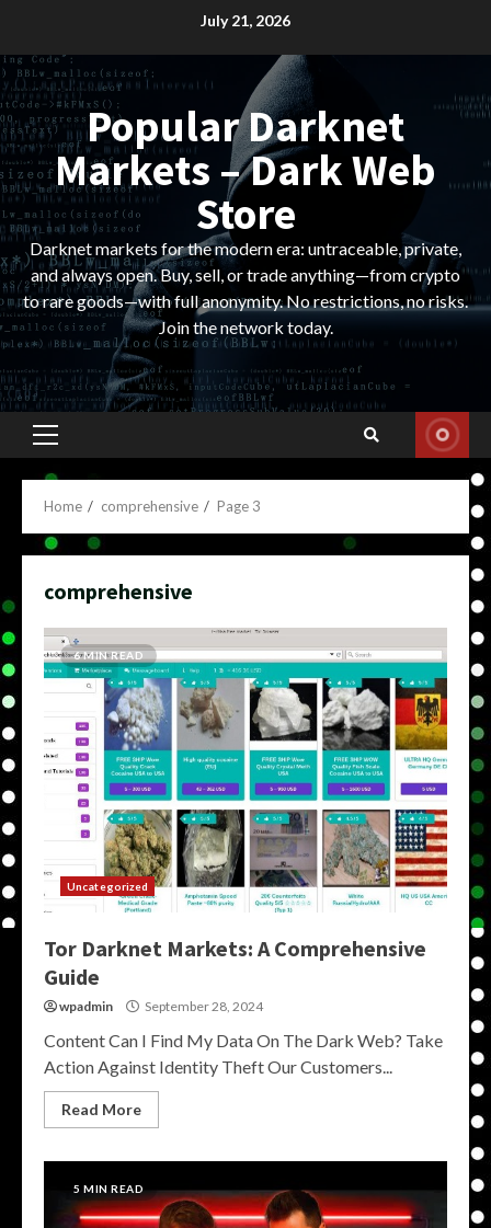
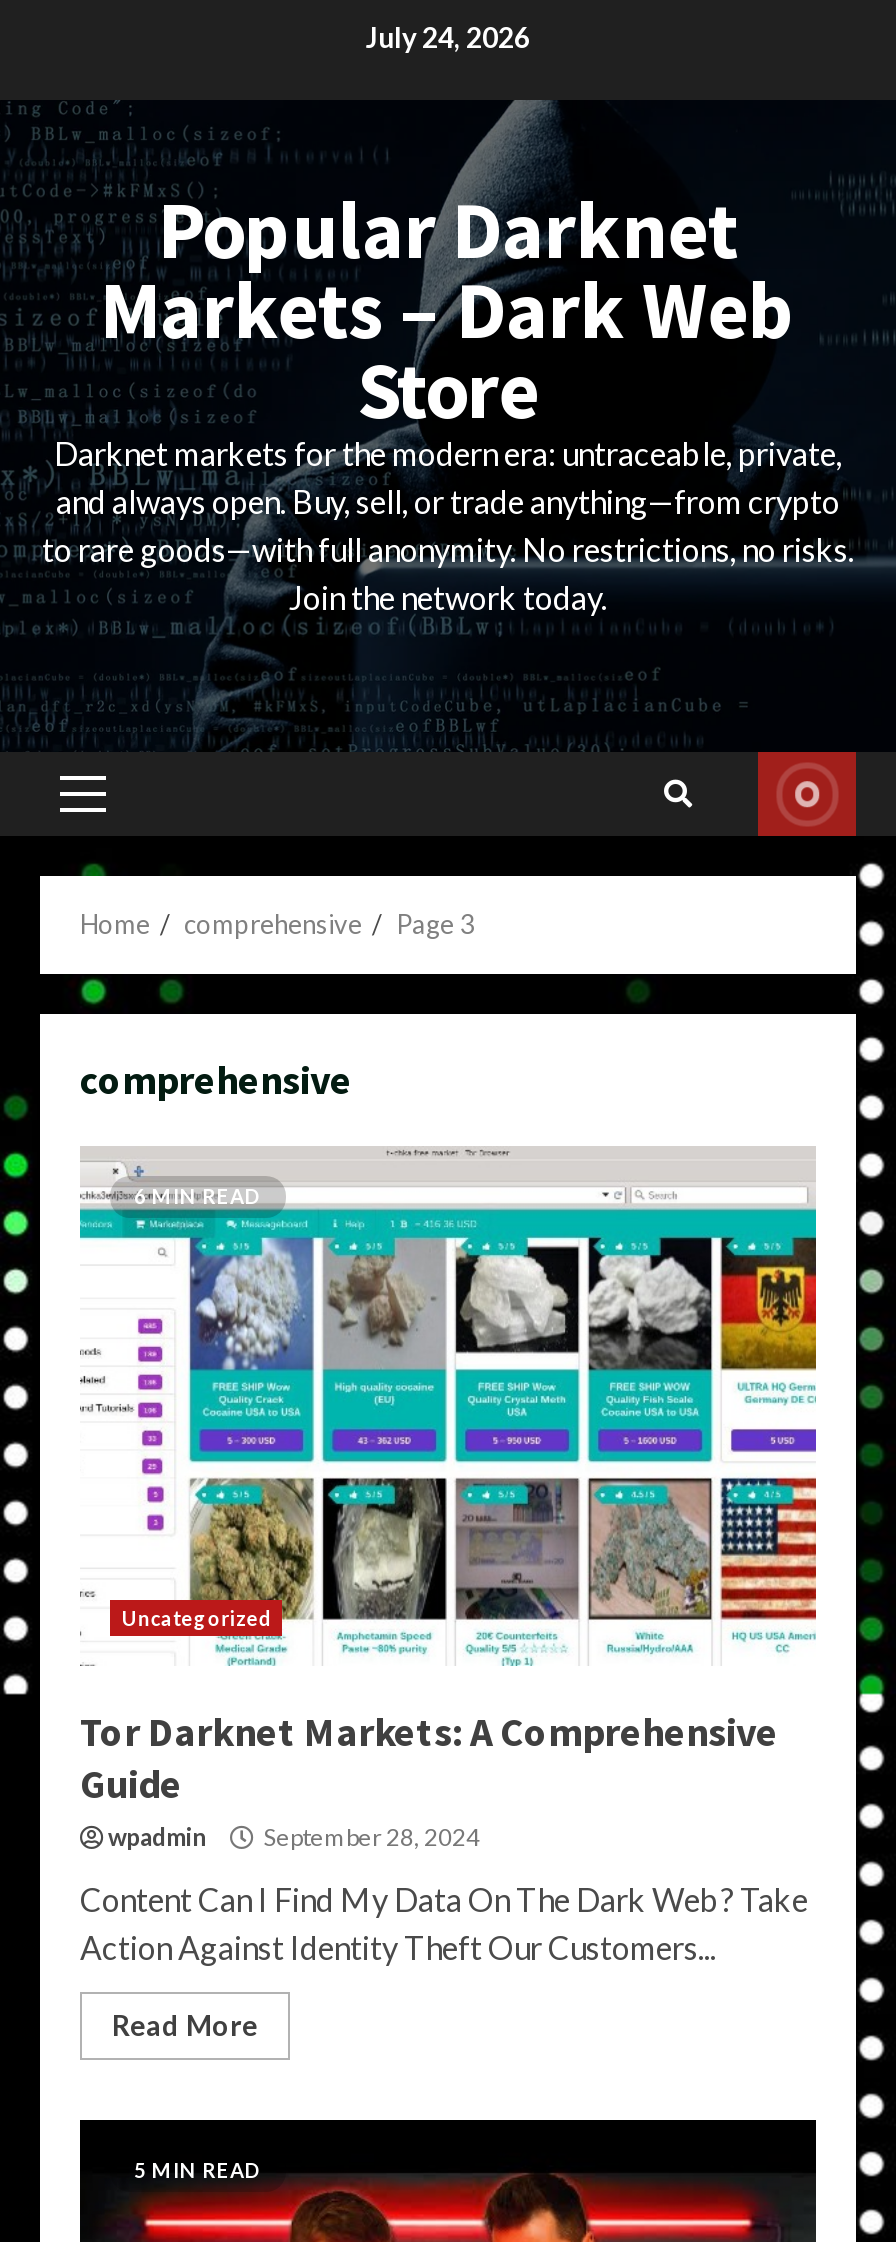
- July 21, 2026
+ July 24, 2026
